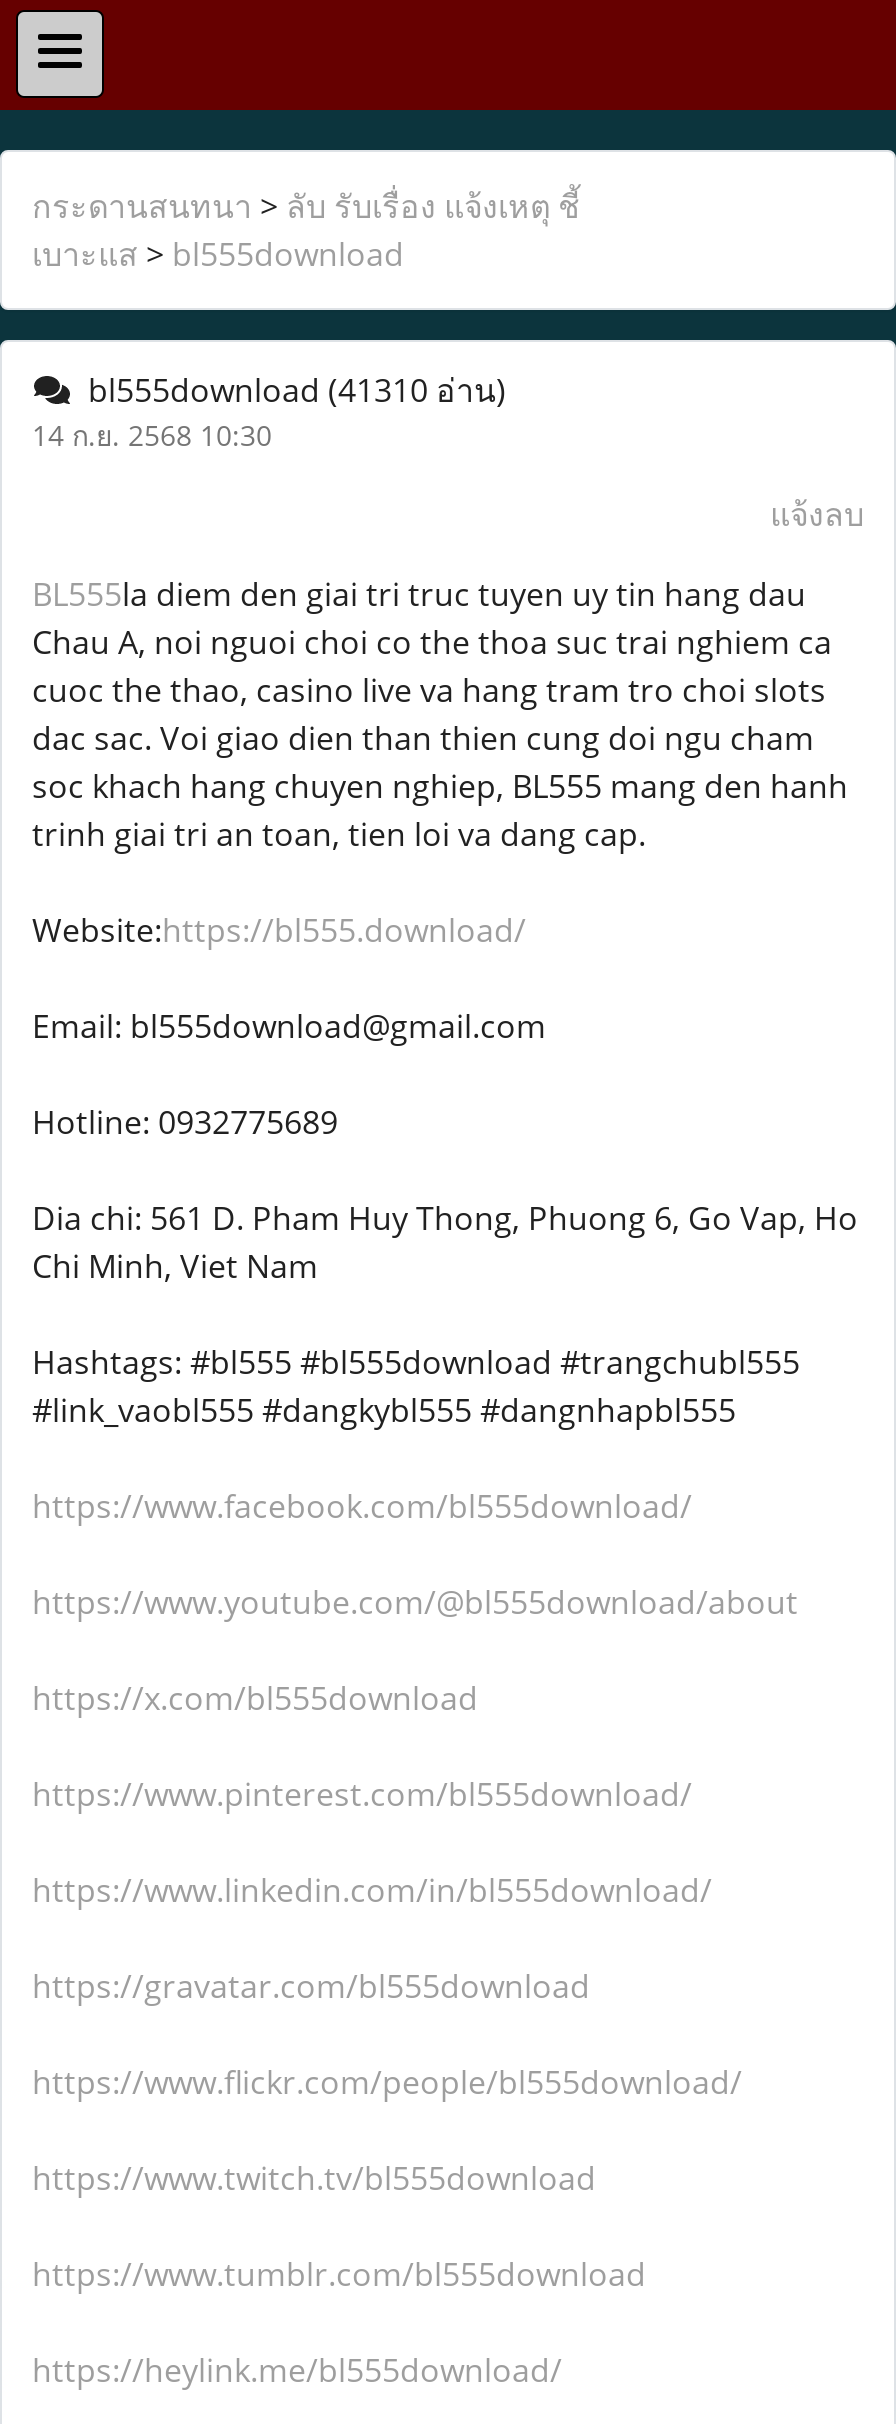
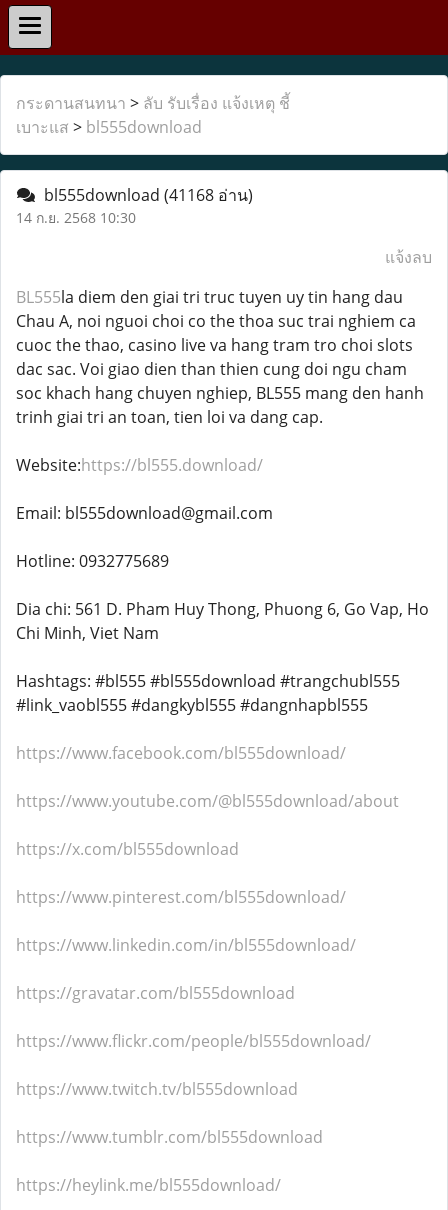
- bl555download (41310 อ่าน)
+ bl555download (41168 อ่าน)
